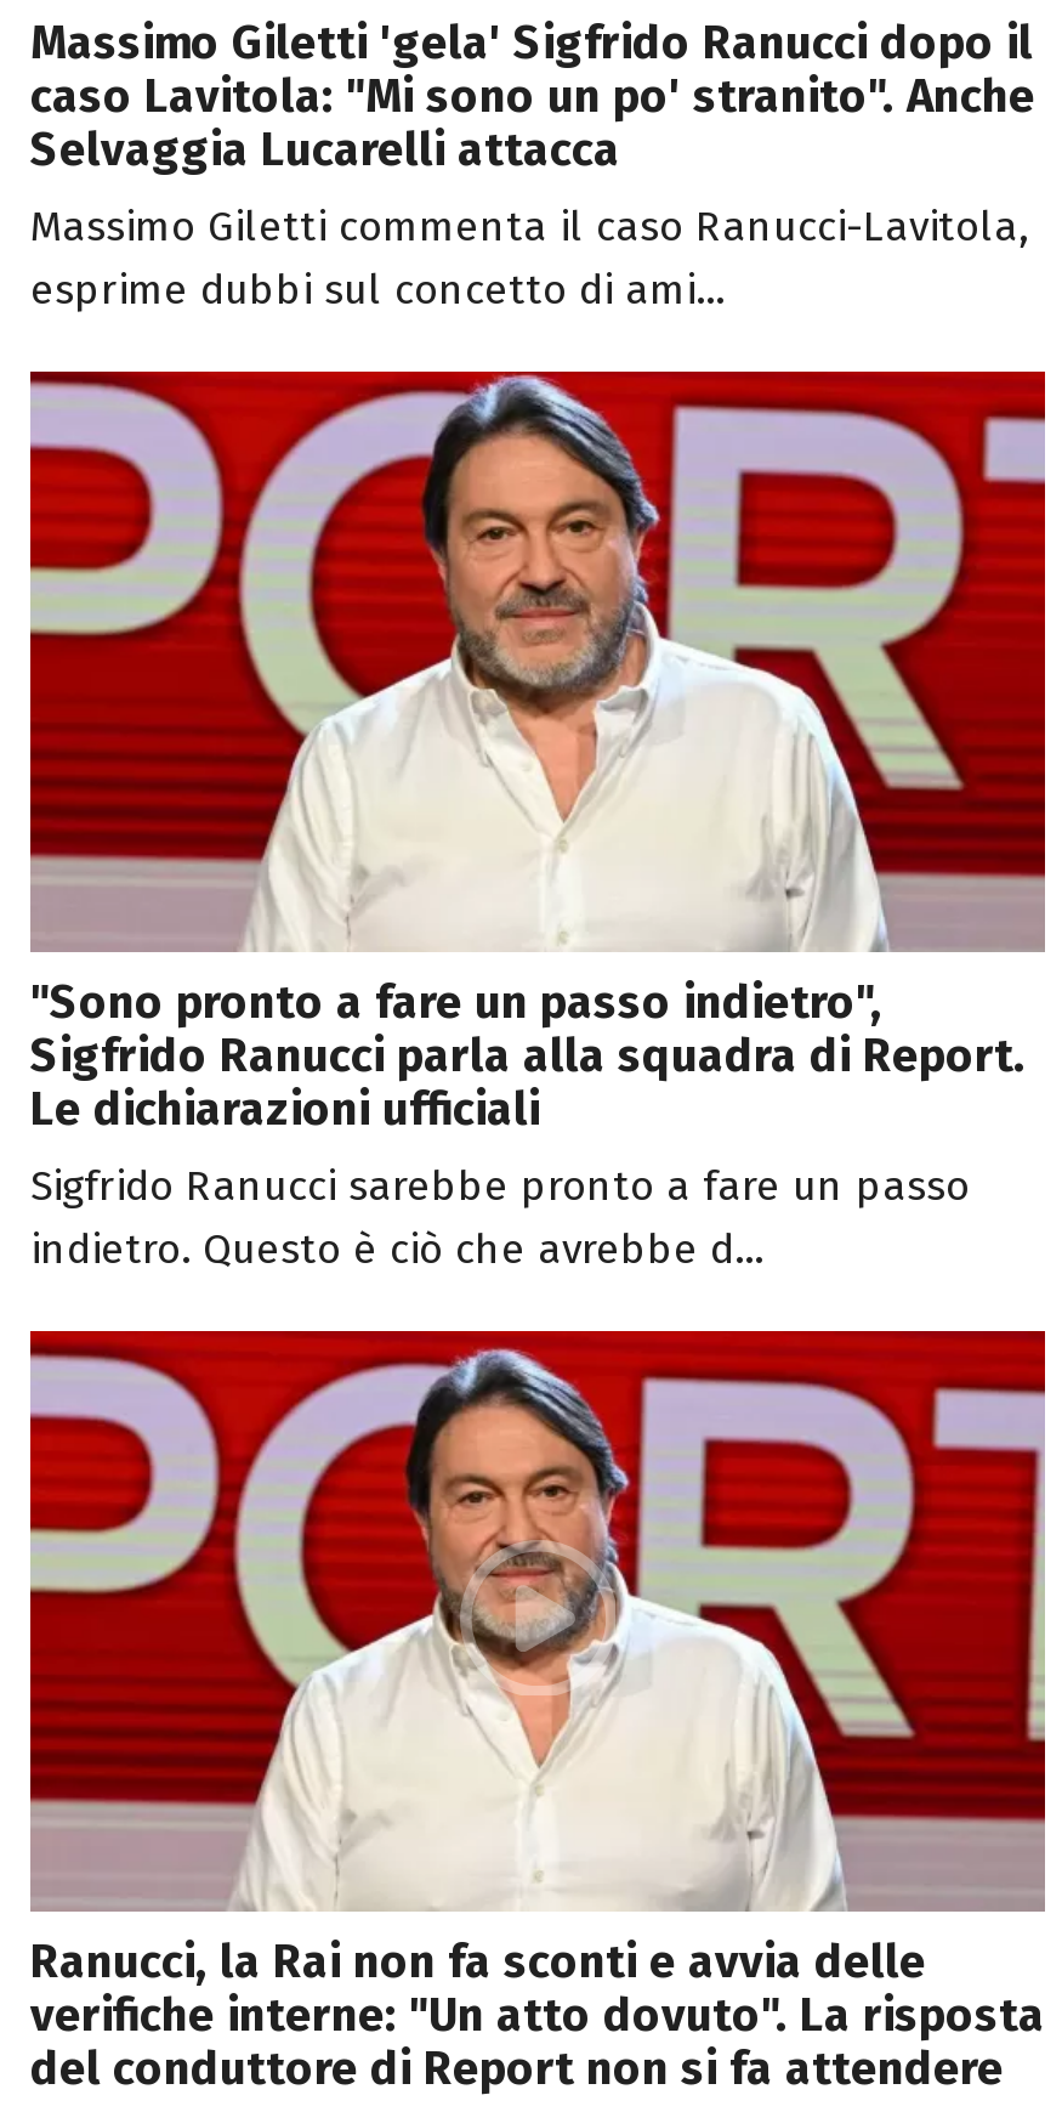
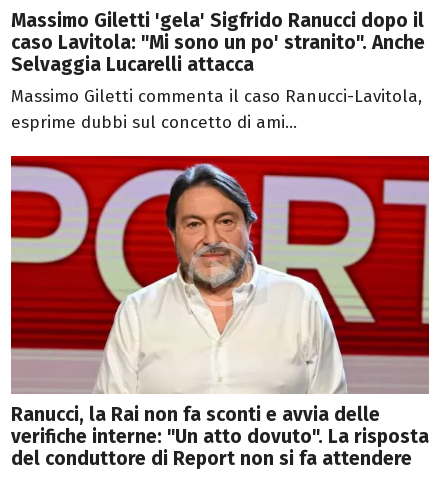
- [image]
- "Sono pronto a fare un passo indietro",
- Sigfrido Ranucci parla alla squadra di Report.
- Le dichiarazioni ufficiali
- Sigfrido Ranucci sarebbe pronto a fare un passo
- indietro. Questo è ciò che avrebbe d...
